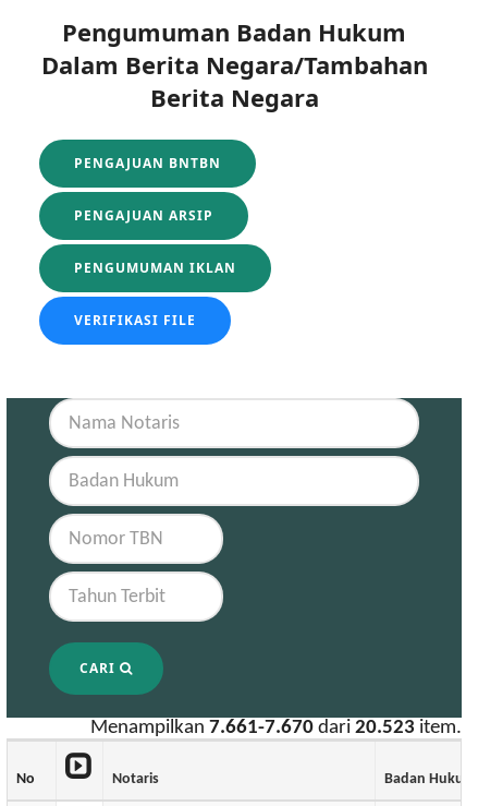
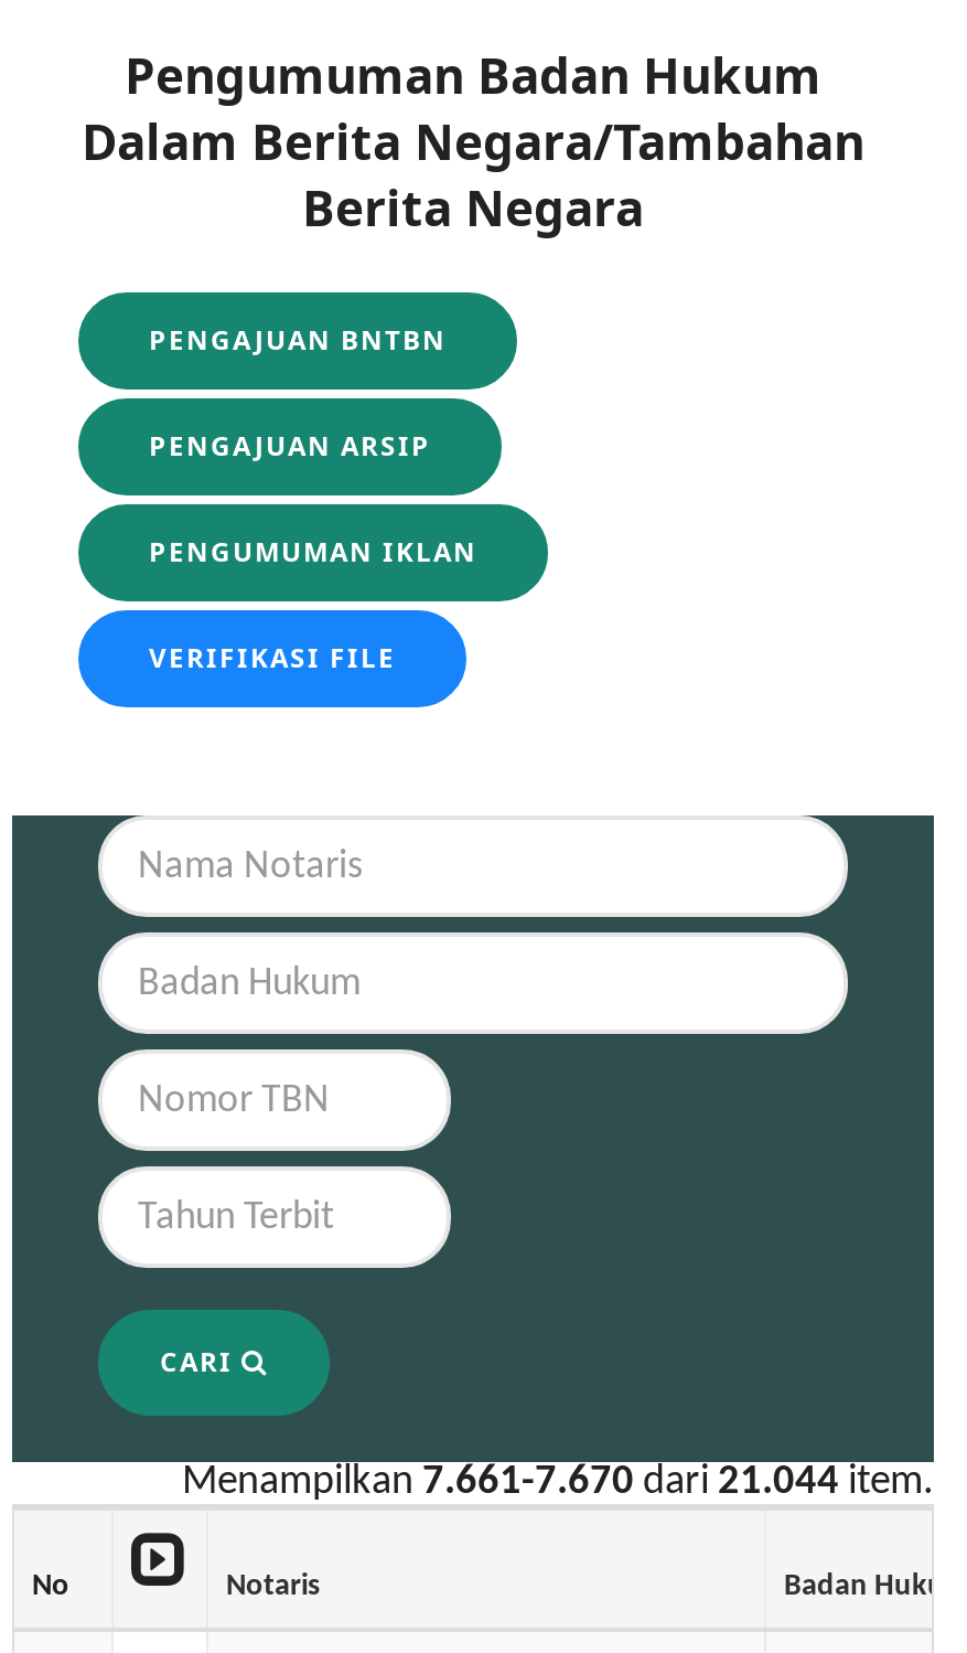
- Menampilkan7.661-7.670dari20.523item.
+ Menampilkan7.661-7.670dari21.044item.
